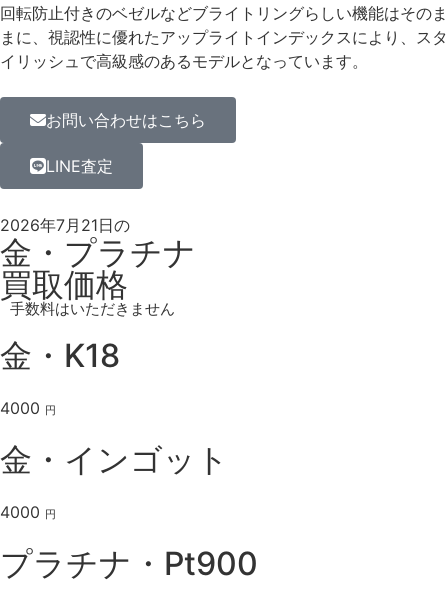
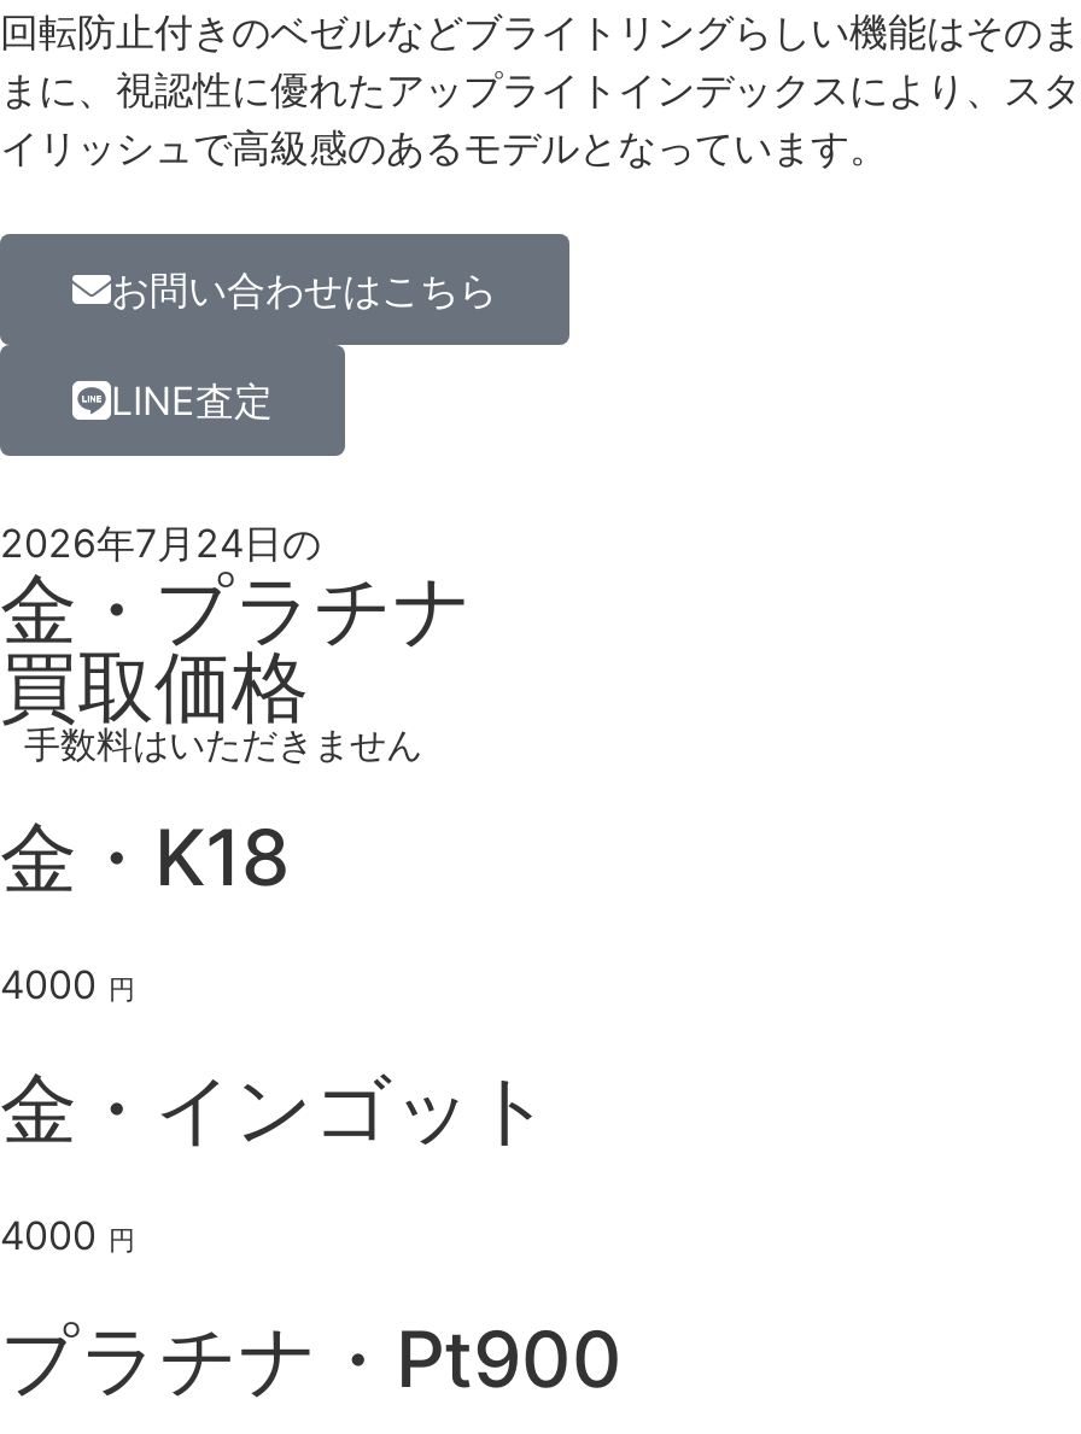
- 2026年7月21日の
+ 2026年7月24日の
